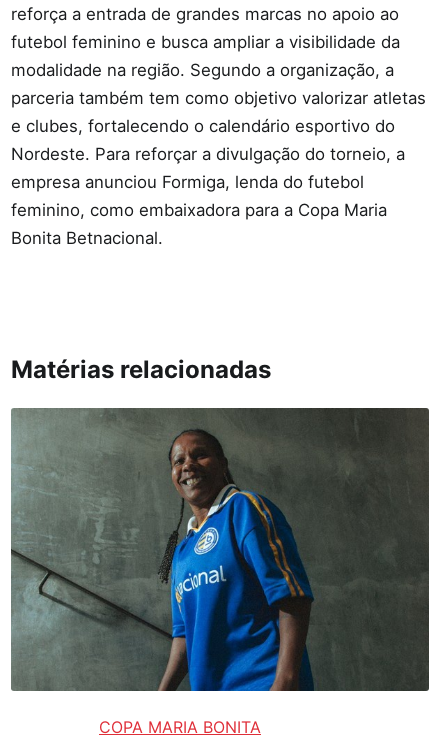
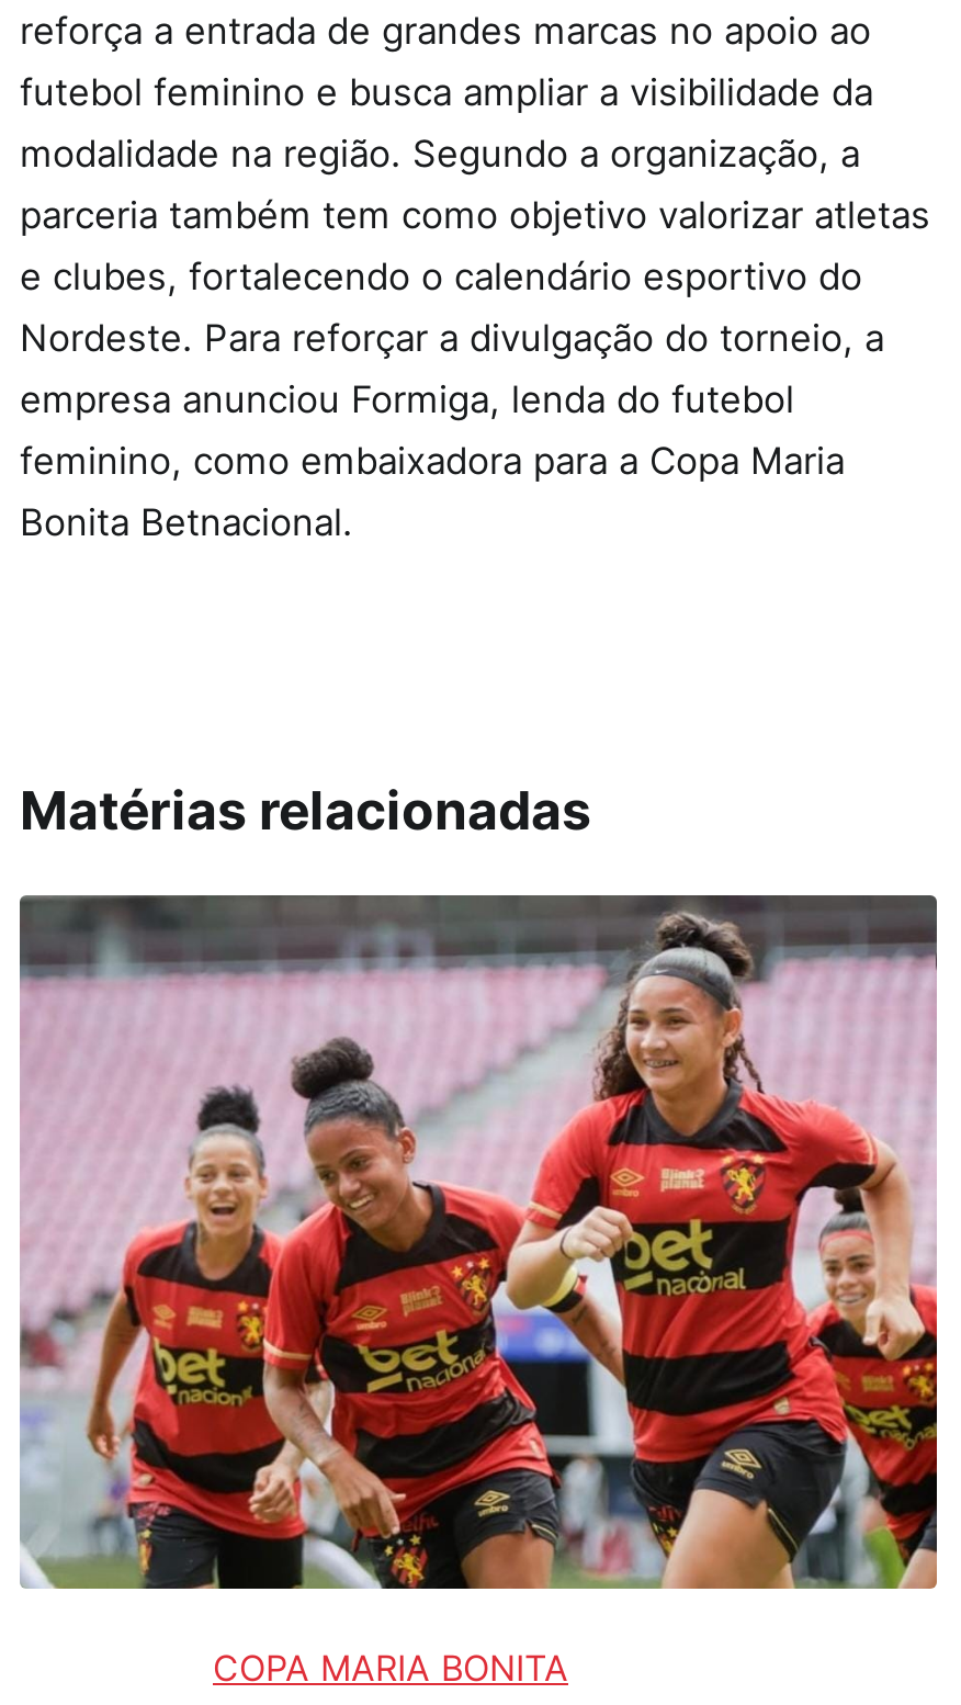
- [image]
+ [image]
